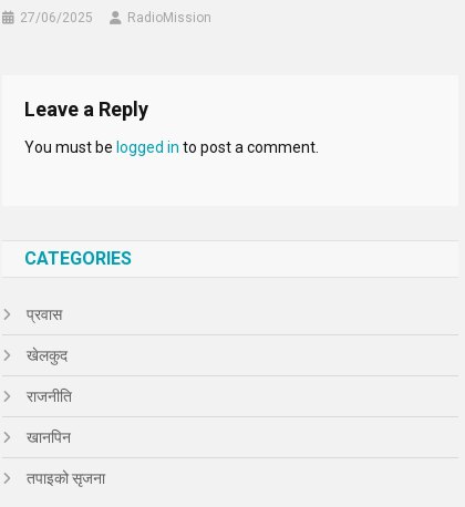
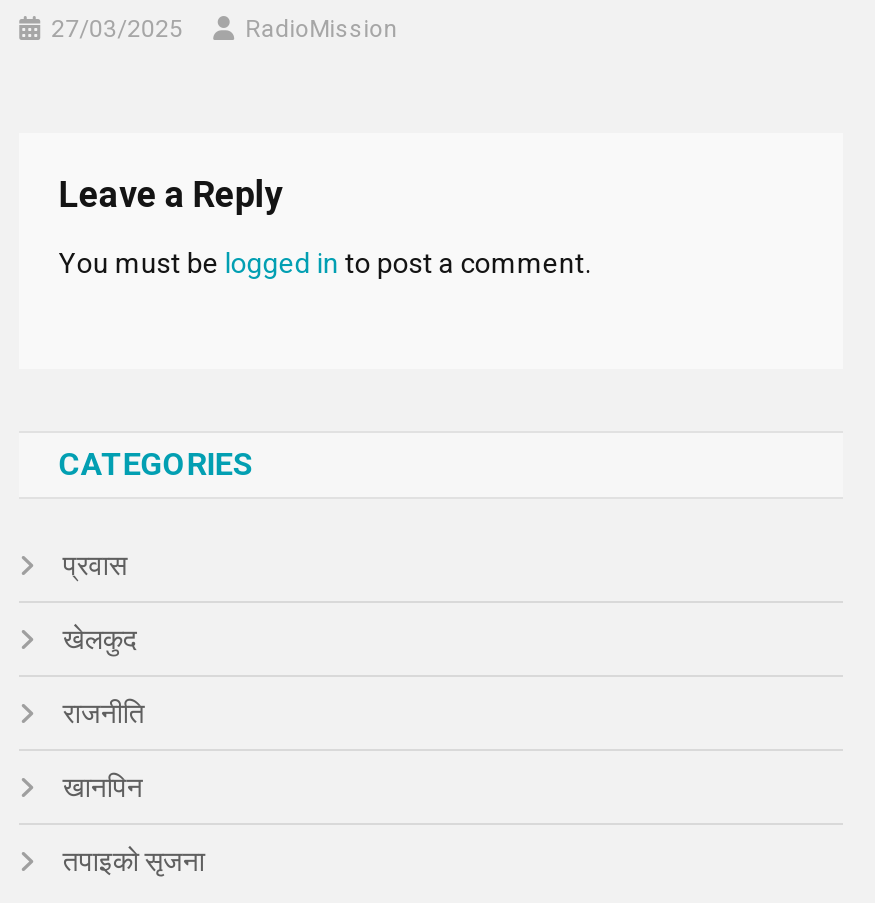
- 27/06/2025
+ 27/03/2025
